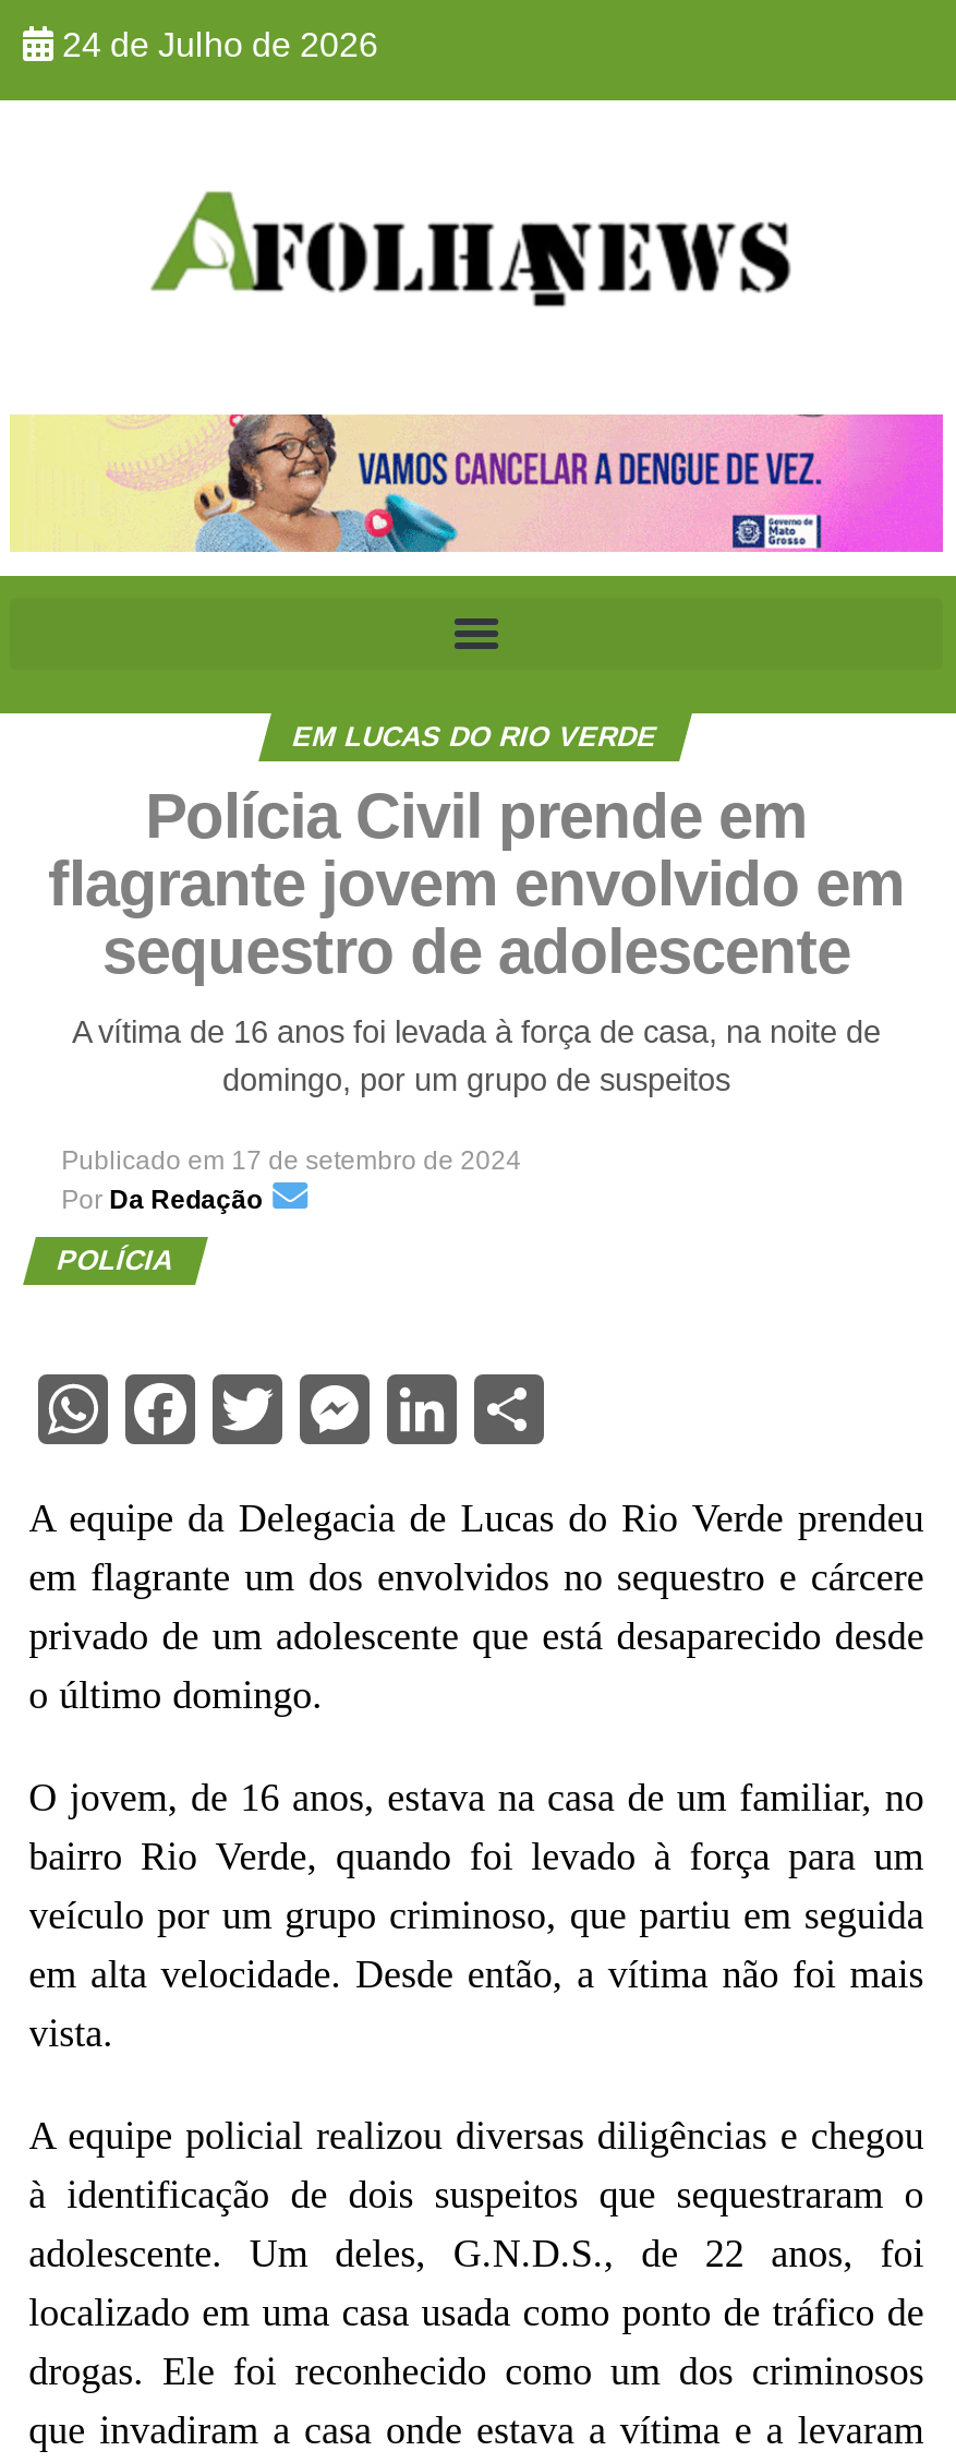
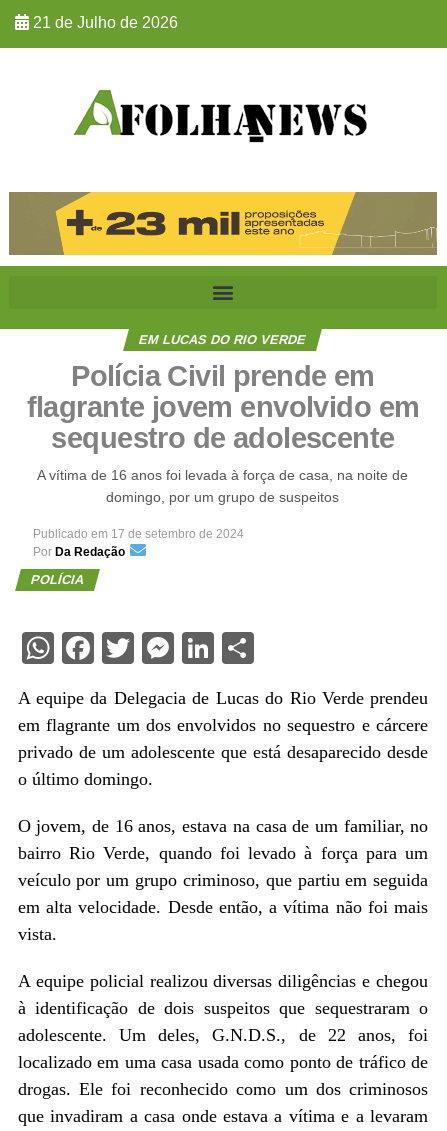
- 24 de Julho de 2026
+ 21 de Julho de 2026

- [image]
+ [image]
